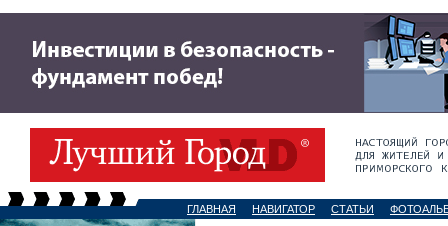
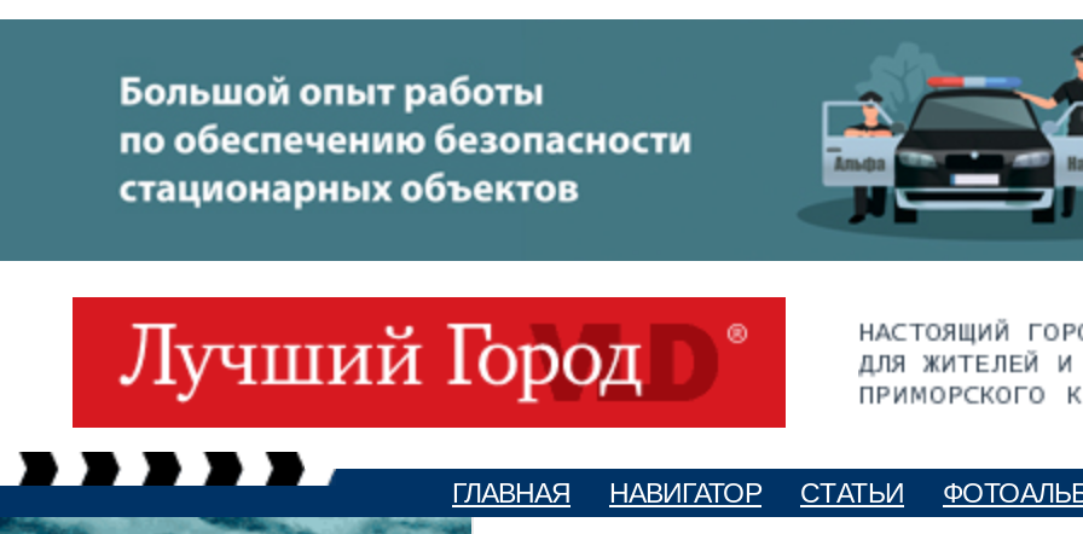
- [image]
+ [image]
